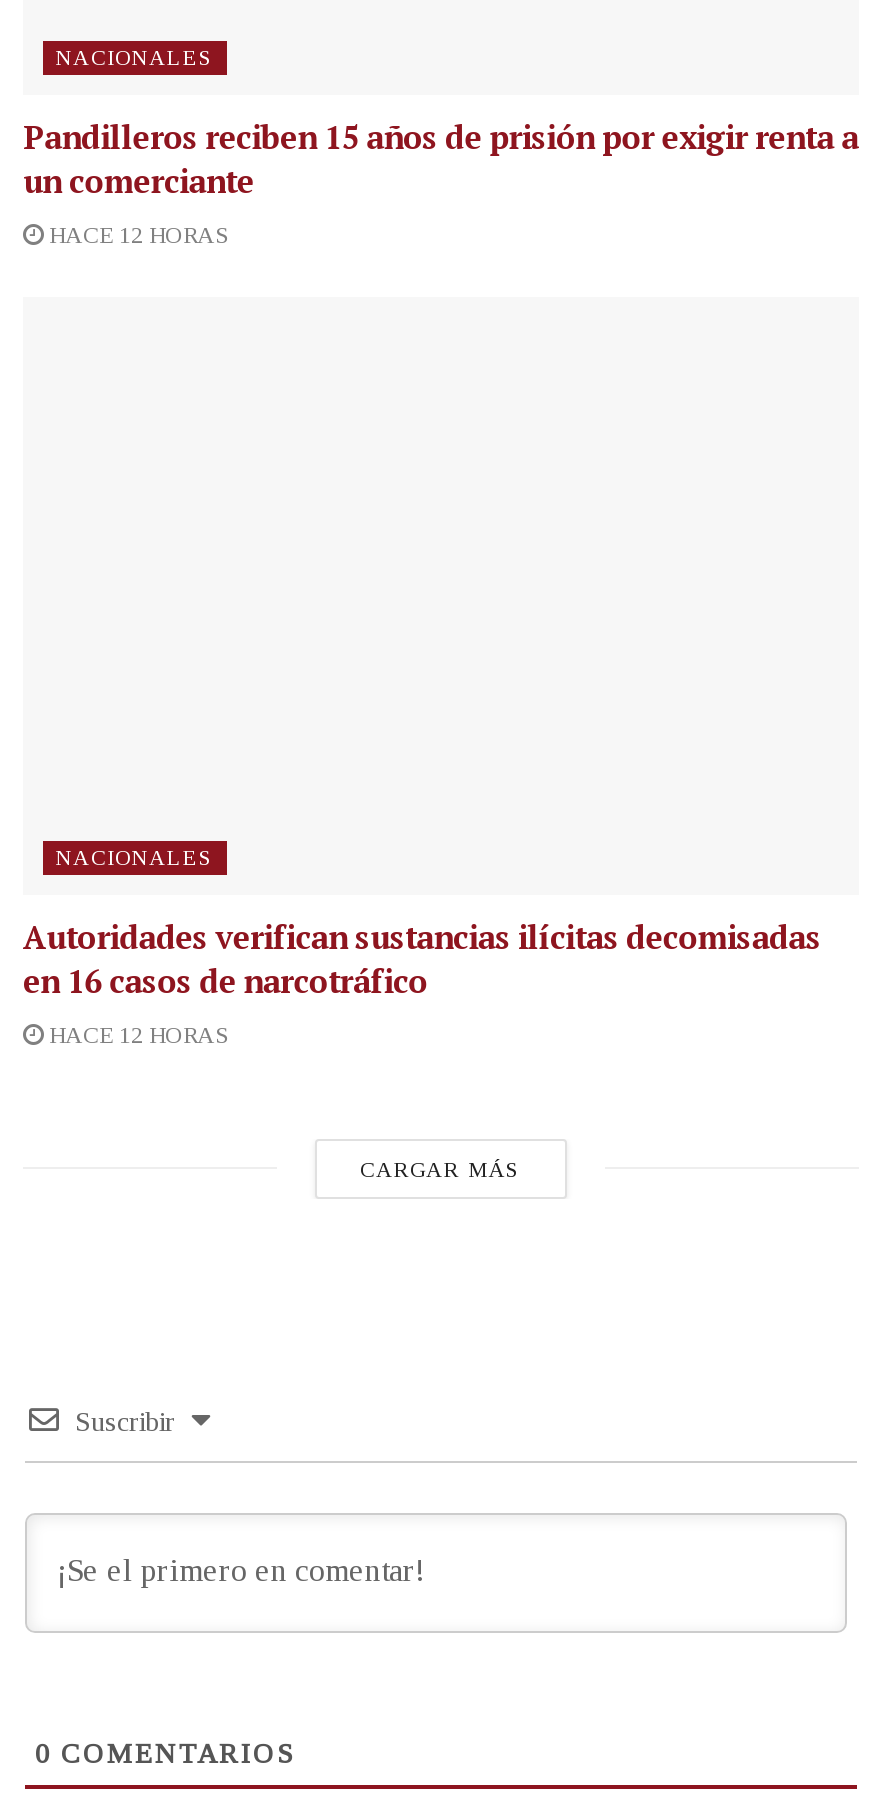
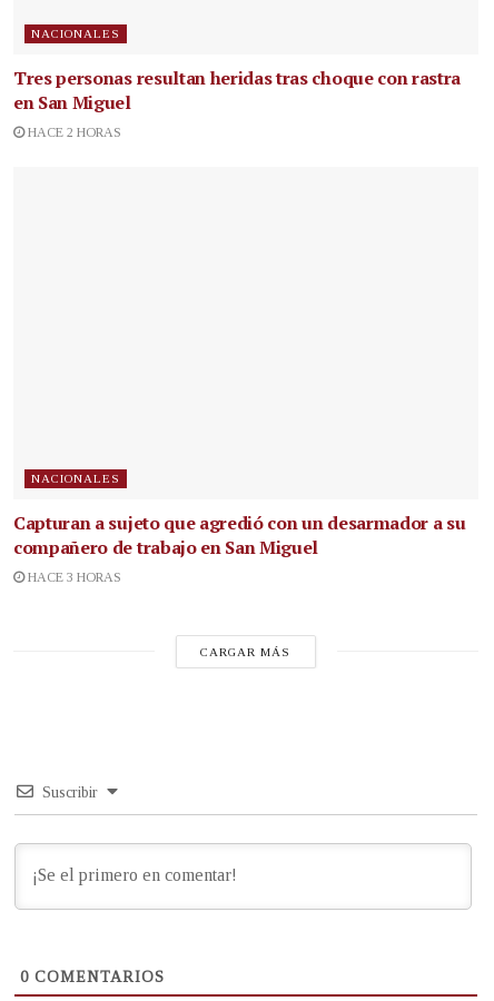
- Pandilleros reciben 15 años de prisión por exigir renta a
- un comerciante
- HACE 12 HORAS
+ Tres personas resultan heridas tras choque con rastra
+ en San Miguel
+ HACE 2 HORAS

- Autoridades verifican sustancias ilícitas decomisadas
- en 16 casos de narcotráfico
- HACE 12 HORAS
+ Capturan a sujeto que agredió con un desarmador a su
+ compañero de trabajo en San Miguel
+ HACE 3 HORAS
